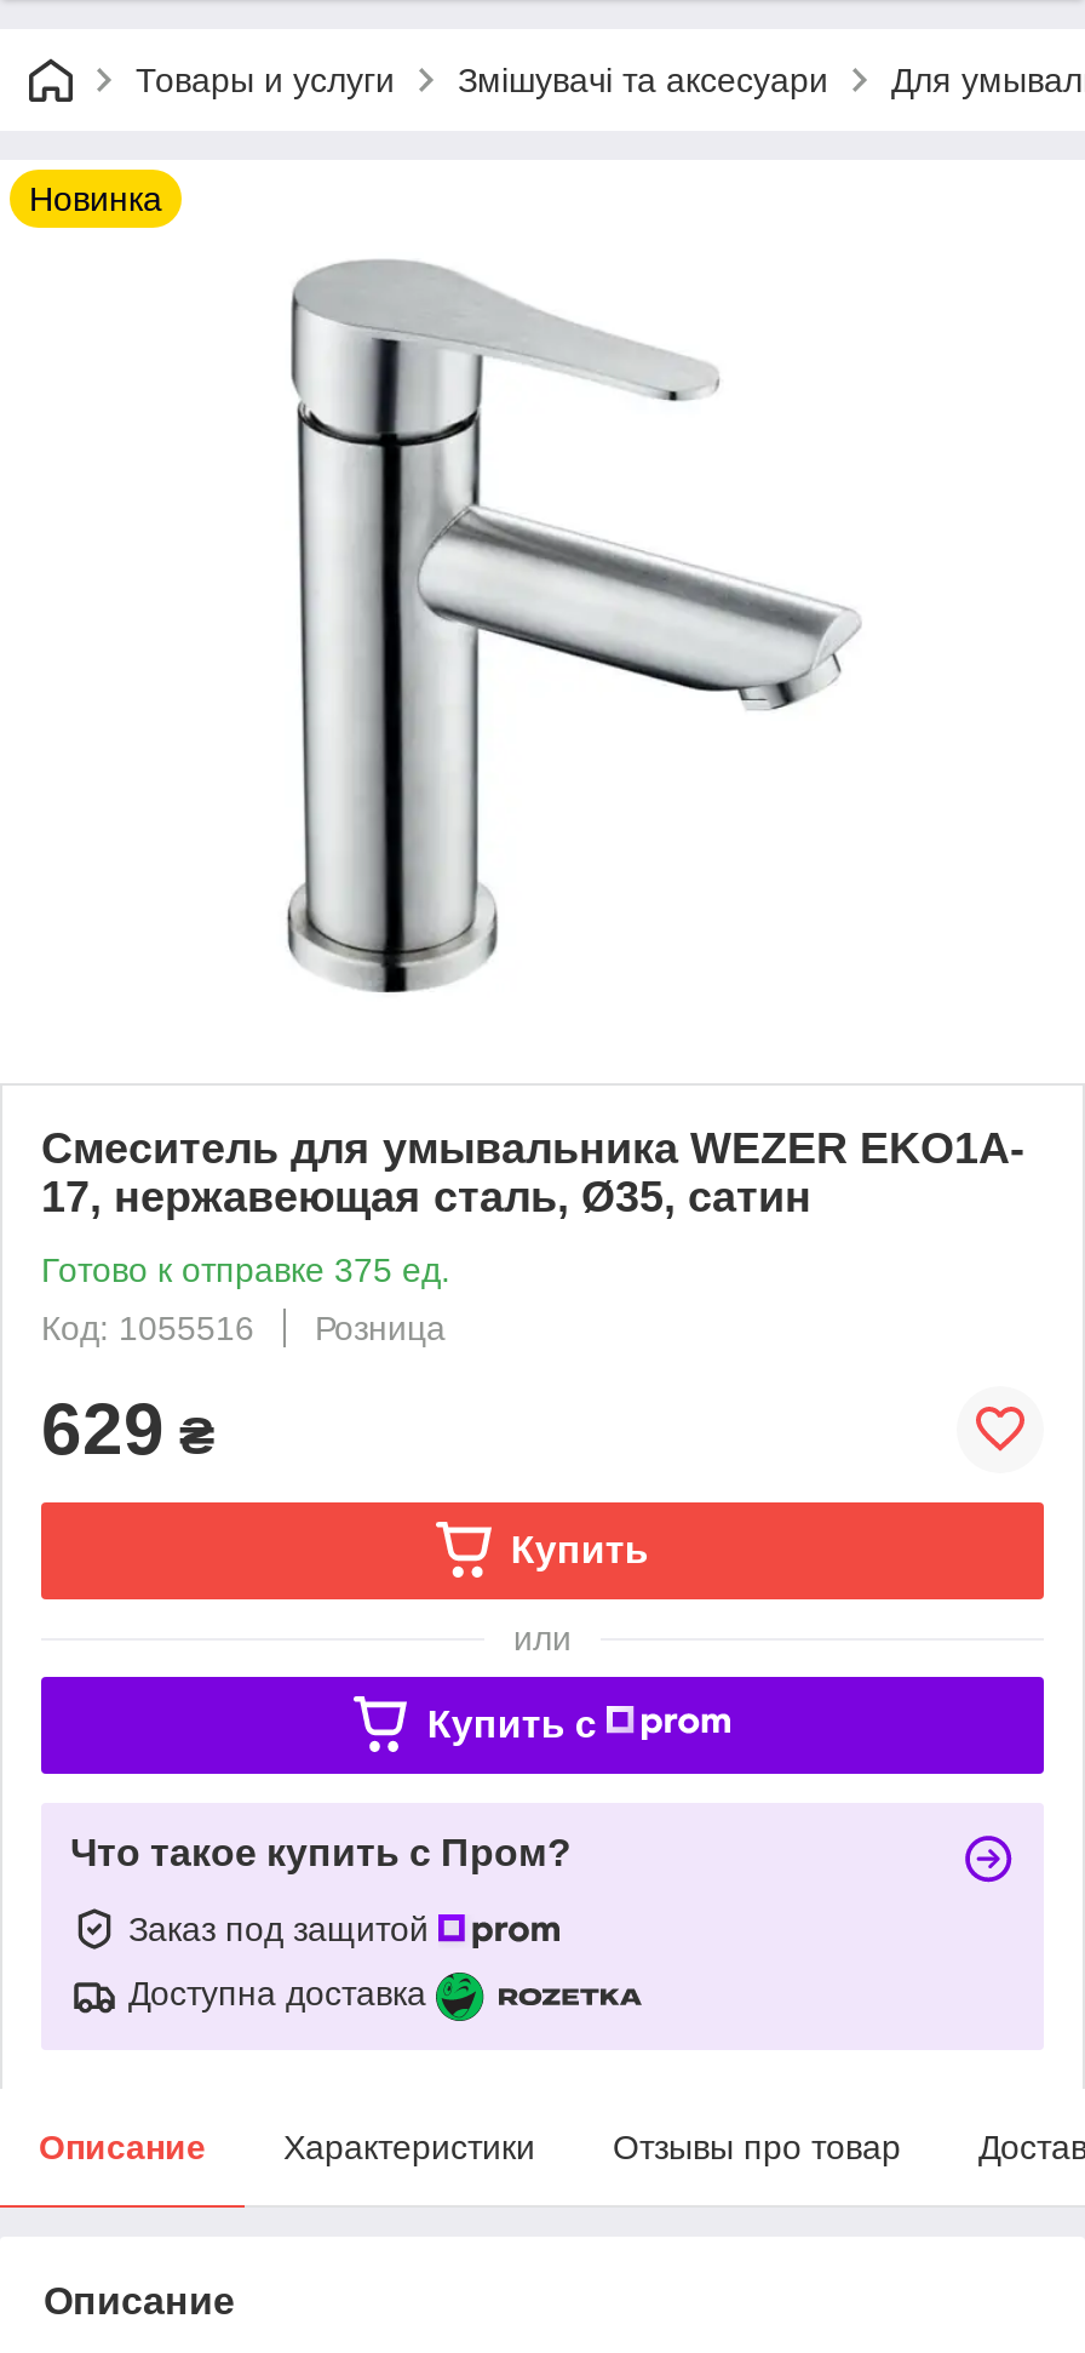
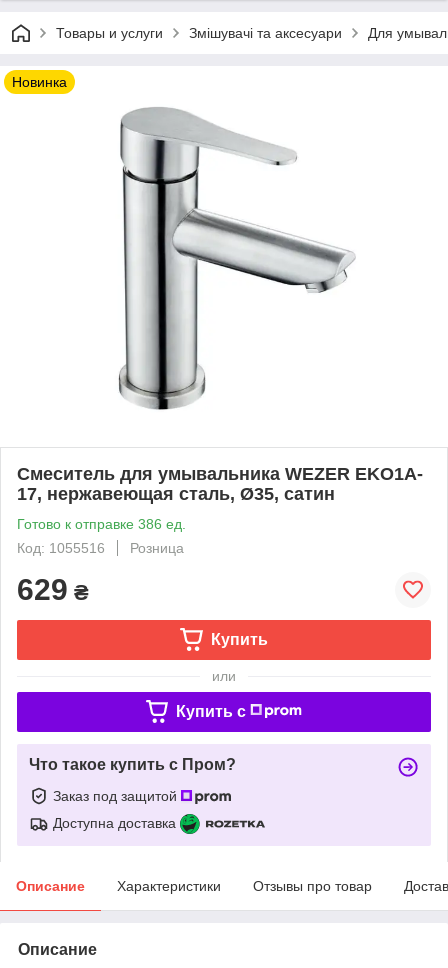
- Готово к отправке 375 ед.
+ Готово к отправке 386 ед.
